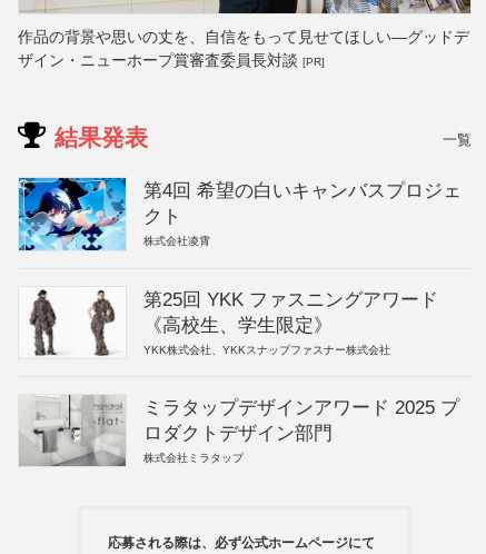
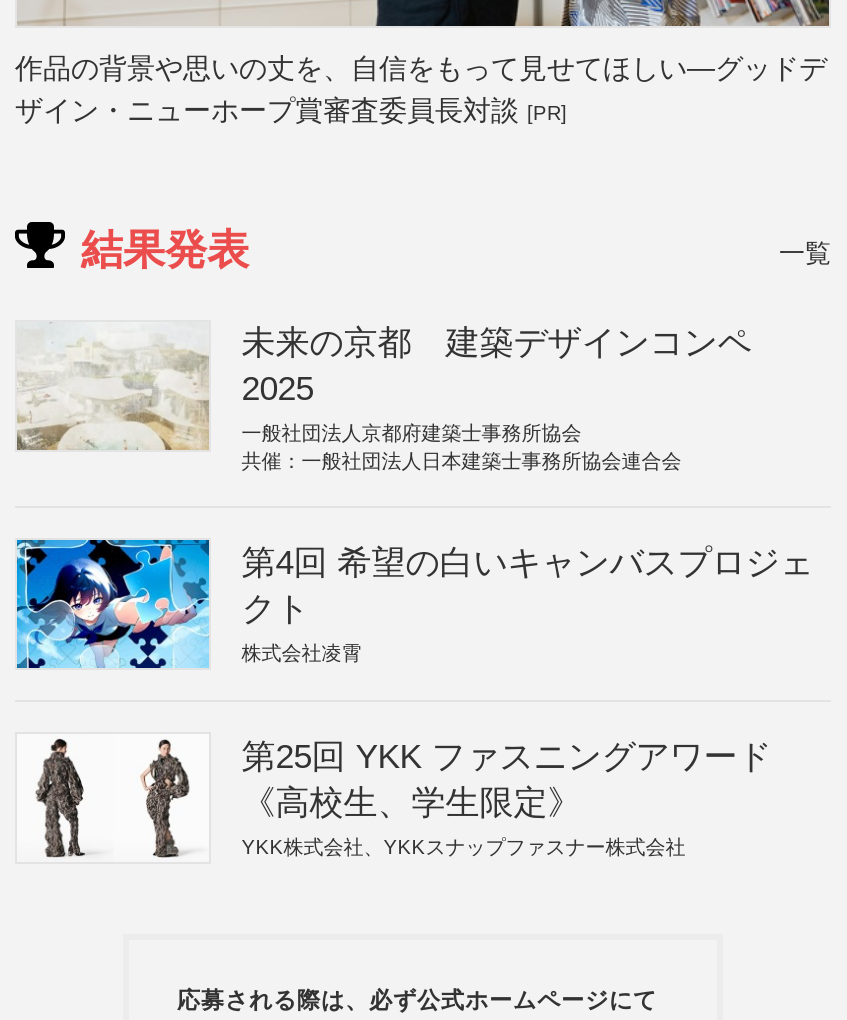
+ [image]
+ 未来の京都 建築デザインコンペ
+ 2025
+ 一般社団法人京都府建築士事務所協会
+ 共催：一般社団法人日本建築士事務所協会連合会

moved down: [image] | 第4回 希望の白いキャンバスプロジェ | クト | 株式会社凌霄 | 第25回 YKK ファスニングアワード | 《高校生、学生限定》 | YKK株式会社、YKKスナップファスナー株式会社

- [image]
- ミラタップデザインアワード 2025 プ
- ロダクトデザイン部門
- 株式会社ミラタップ
